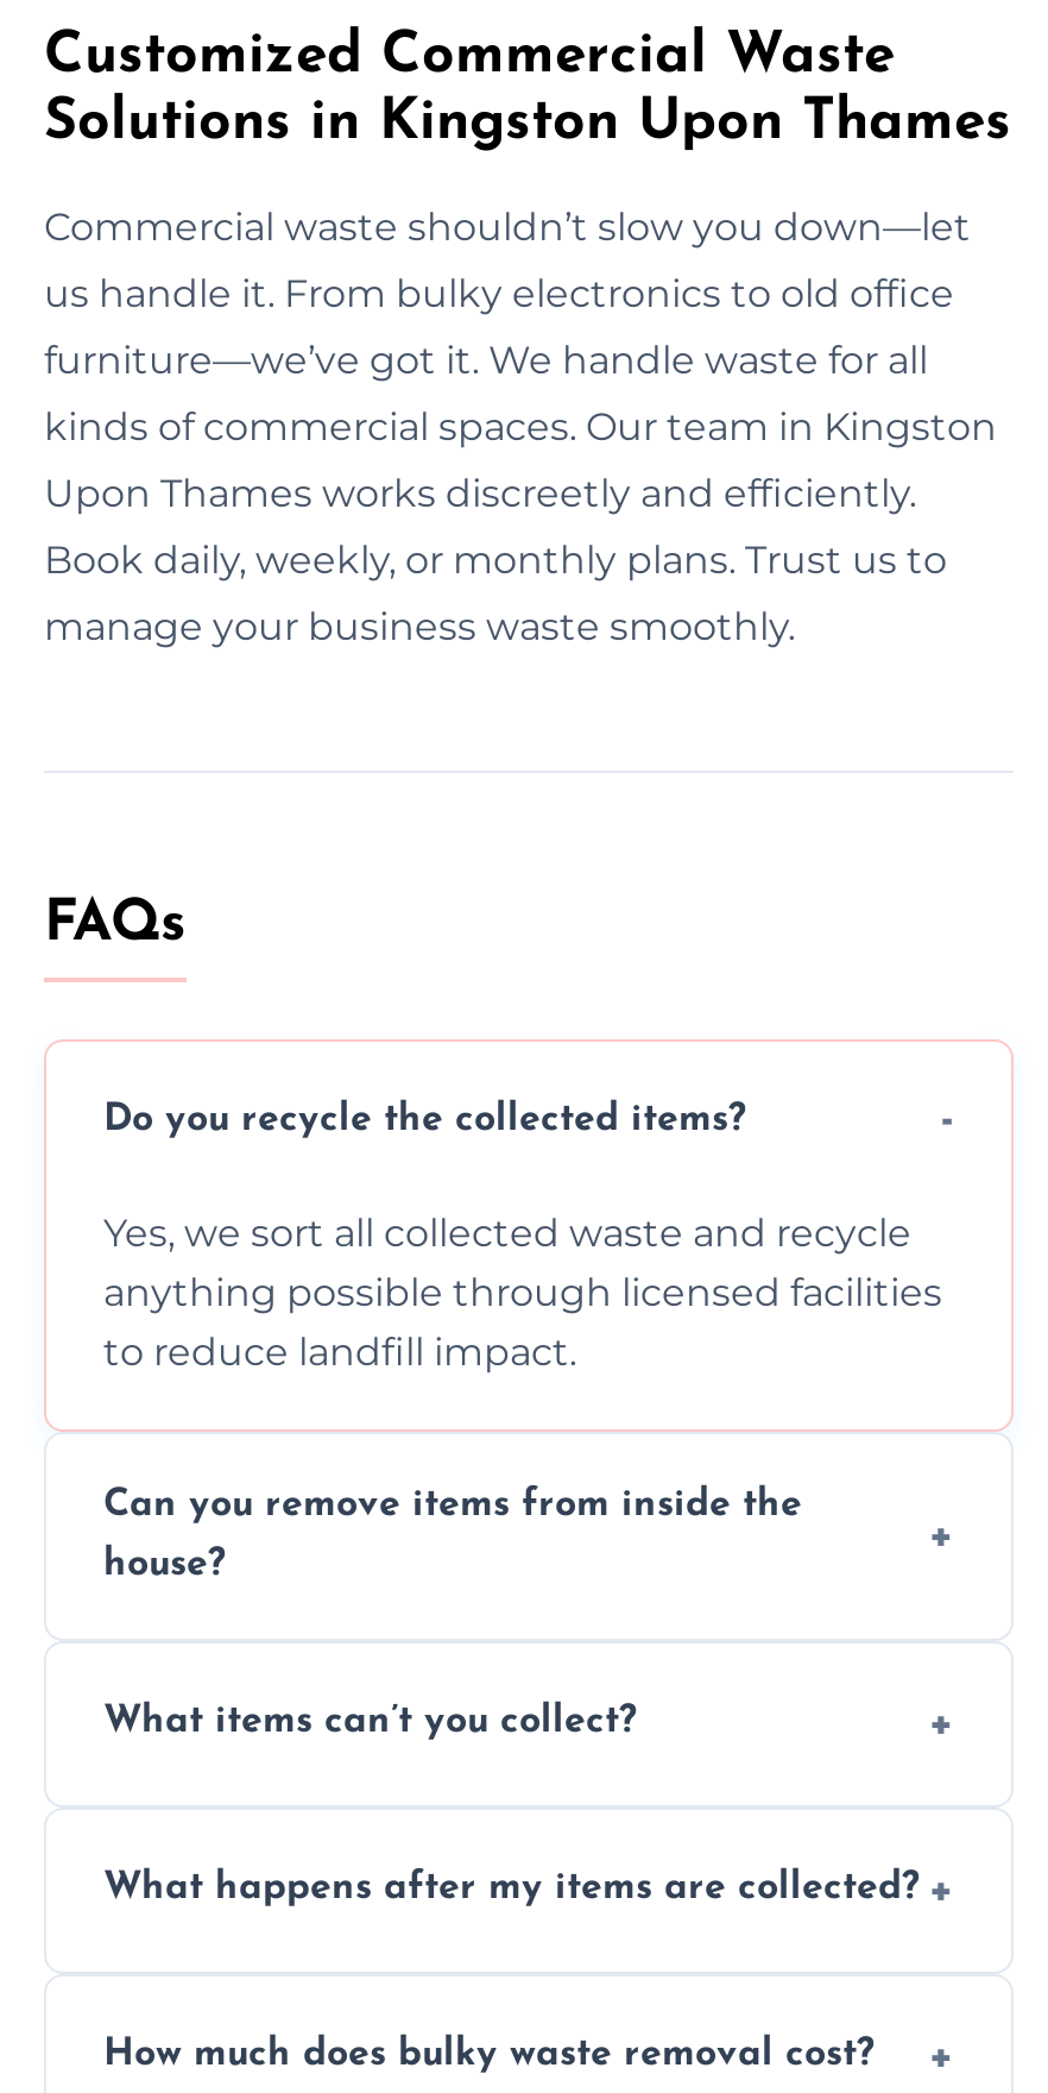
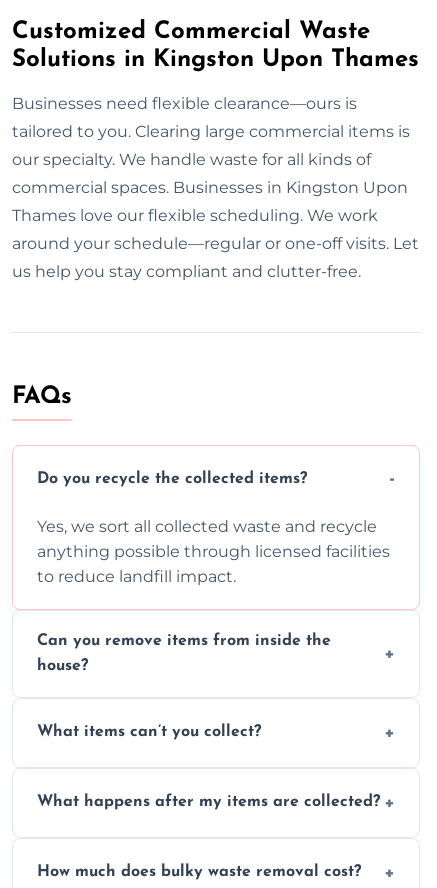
- Commercial waste shouldn’t slow you down—let
+ Businesses need flexible clearance—ours is

- us handle it. From bulky electronics to old office
+ tailored to you. Clearing large commercial items is

- furniture—we’ve got it. We handle waste for all
+ our specialty. We handle waste for all kinds of

- kinds of commercial spaces. Our team in Kingston
+ commercial spaces. Businesses in Kingston Upon

- Upon Thames works discreetly and efficiently.
+ Thames love our flexible scheduling. We work

- Book daily, weekly, or monthly plans. Trust us to
+ around your schedule—regular or one-off visits. Let

- manage your business waste smoothly.
+ us help you stay compliant and clutter-free.
